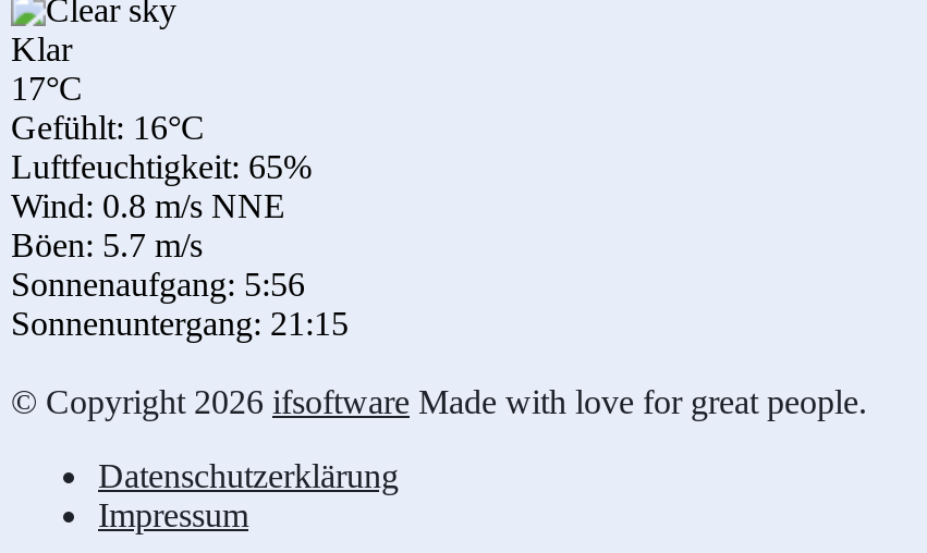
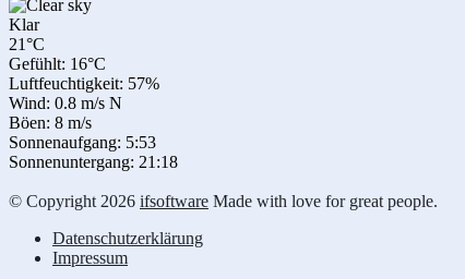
- 17°C
+ 21°C

- Luftfeuchtigkeit: 65%
+ Luftfeuchtigkeit: 57%

- Wind: 0.8 m/s NNE
+ Wind: 0.8 m/s N

- Böen: 5.7 m/s
+ Böen: 8 m/s

- Sonnenaufgang: 5:56
+ Sonnenaufgang: 5:53

- Sonnenuntergang: 21:15
+ Sonnenuntergang: 21:18
